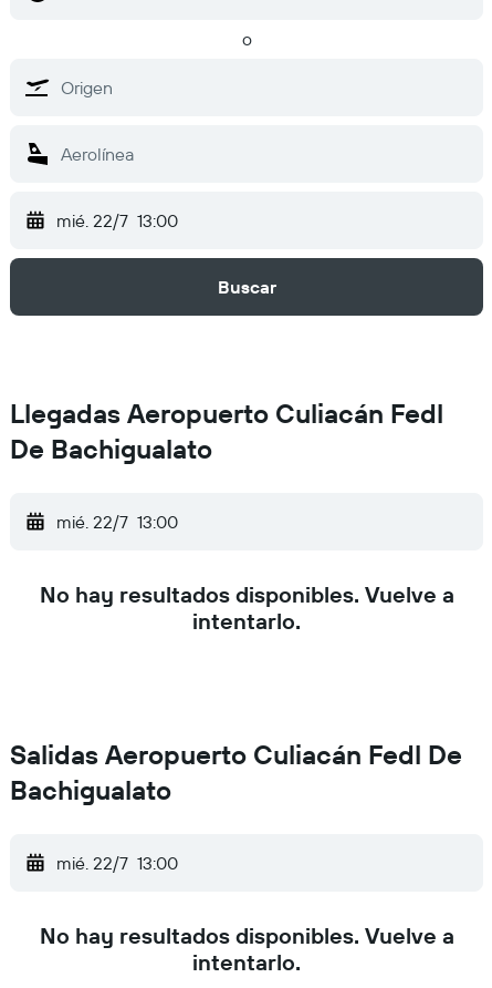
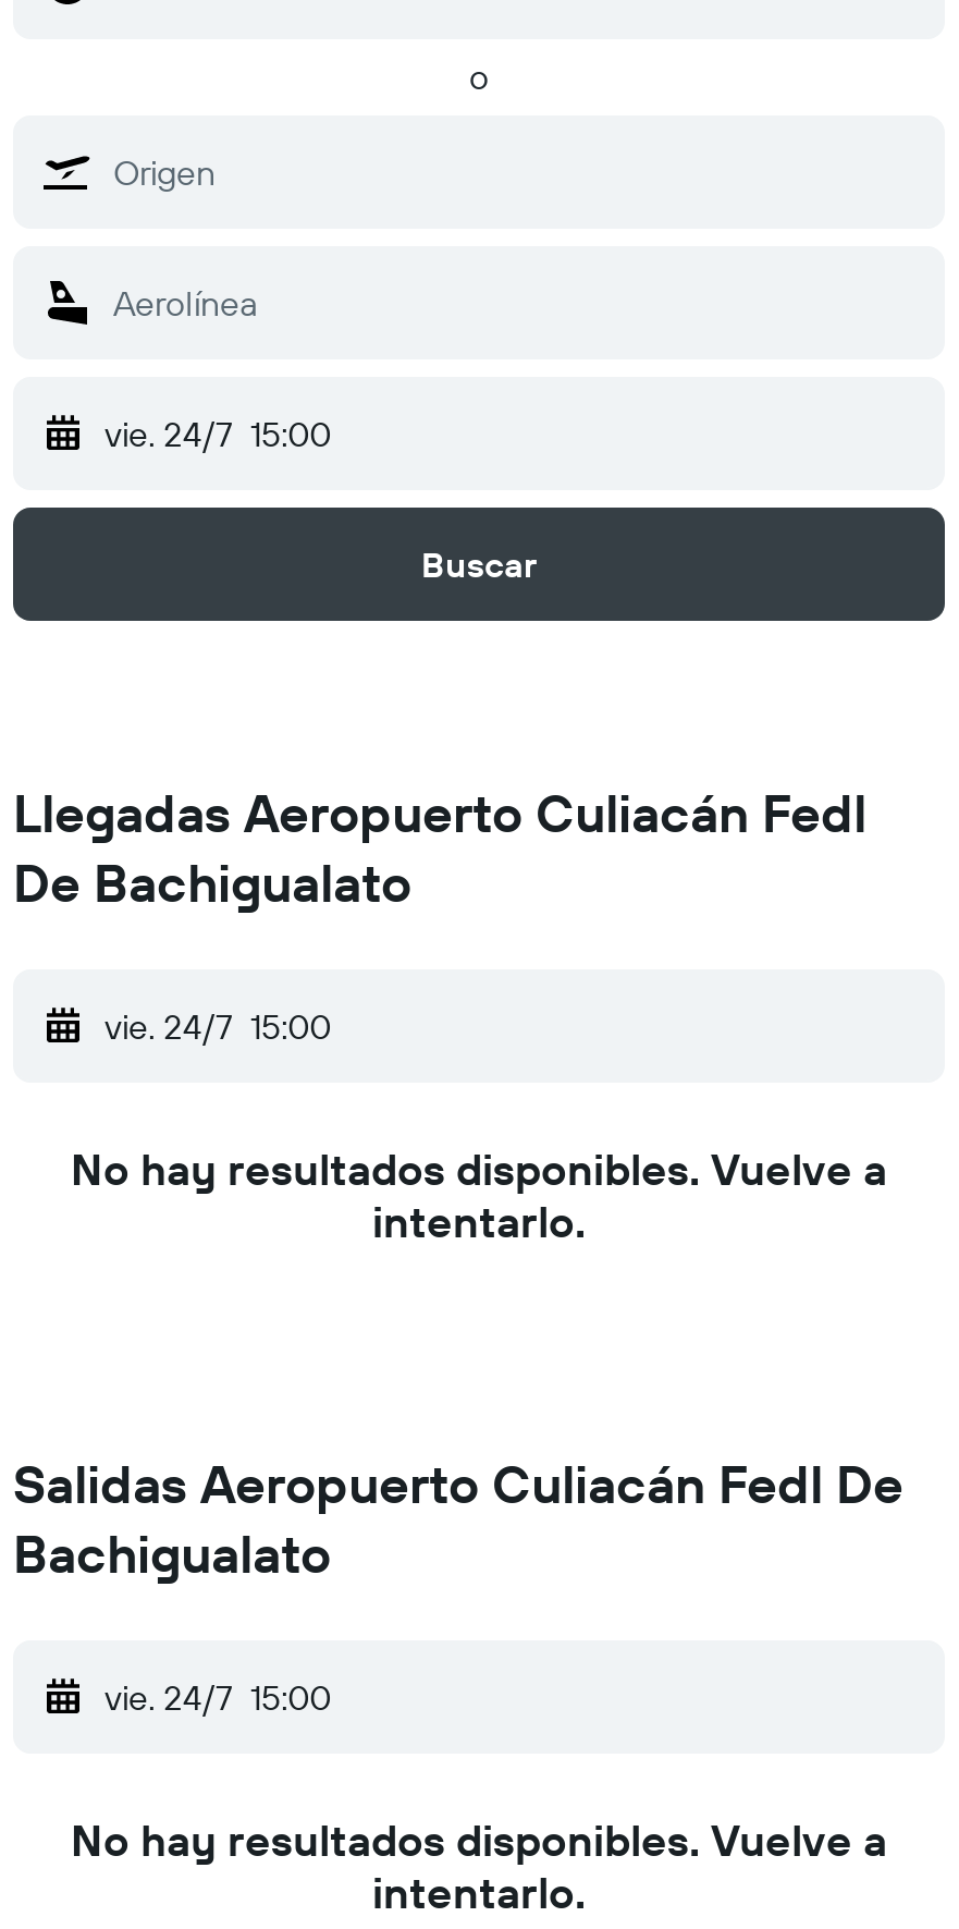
- mié. 22/7 13:00
+ vie. 24/7 15:00

- mié. 22/7 13:00
+ vie. 24/7 15:00

- mié. 22/7 13:00
+ vie. 24/7 15:00
